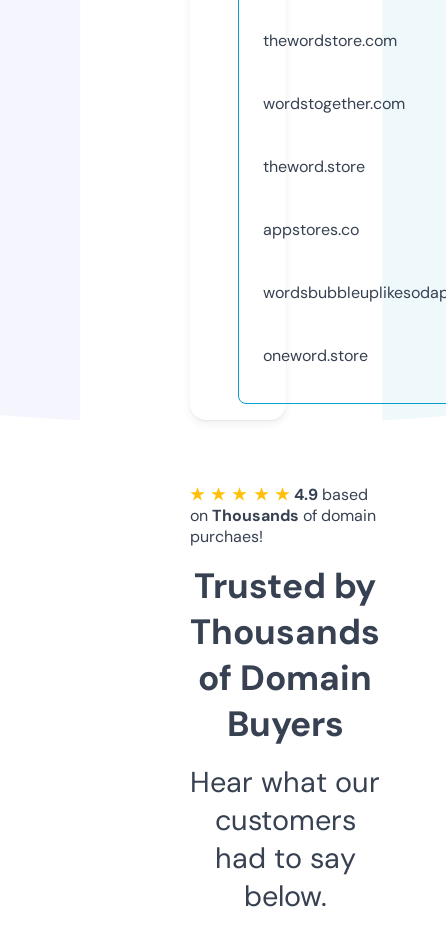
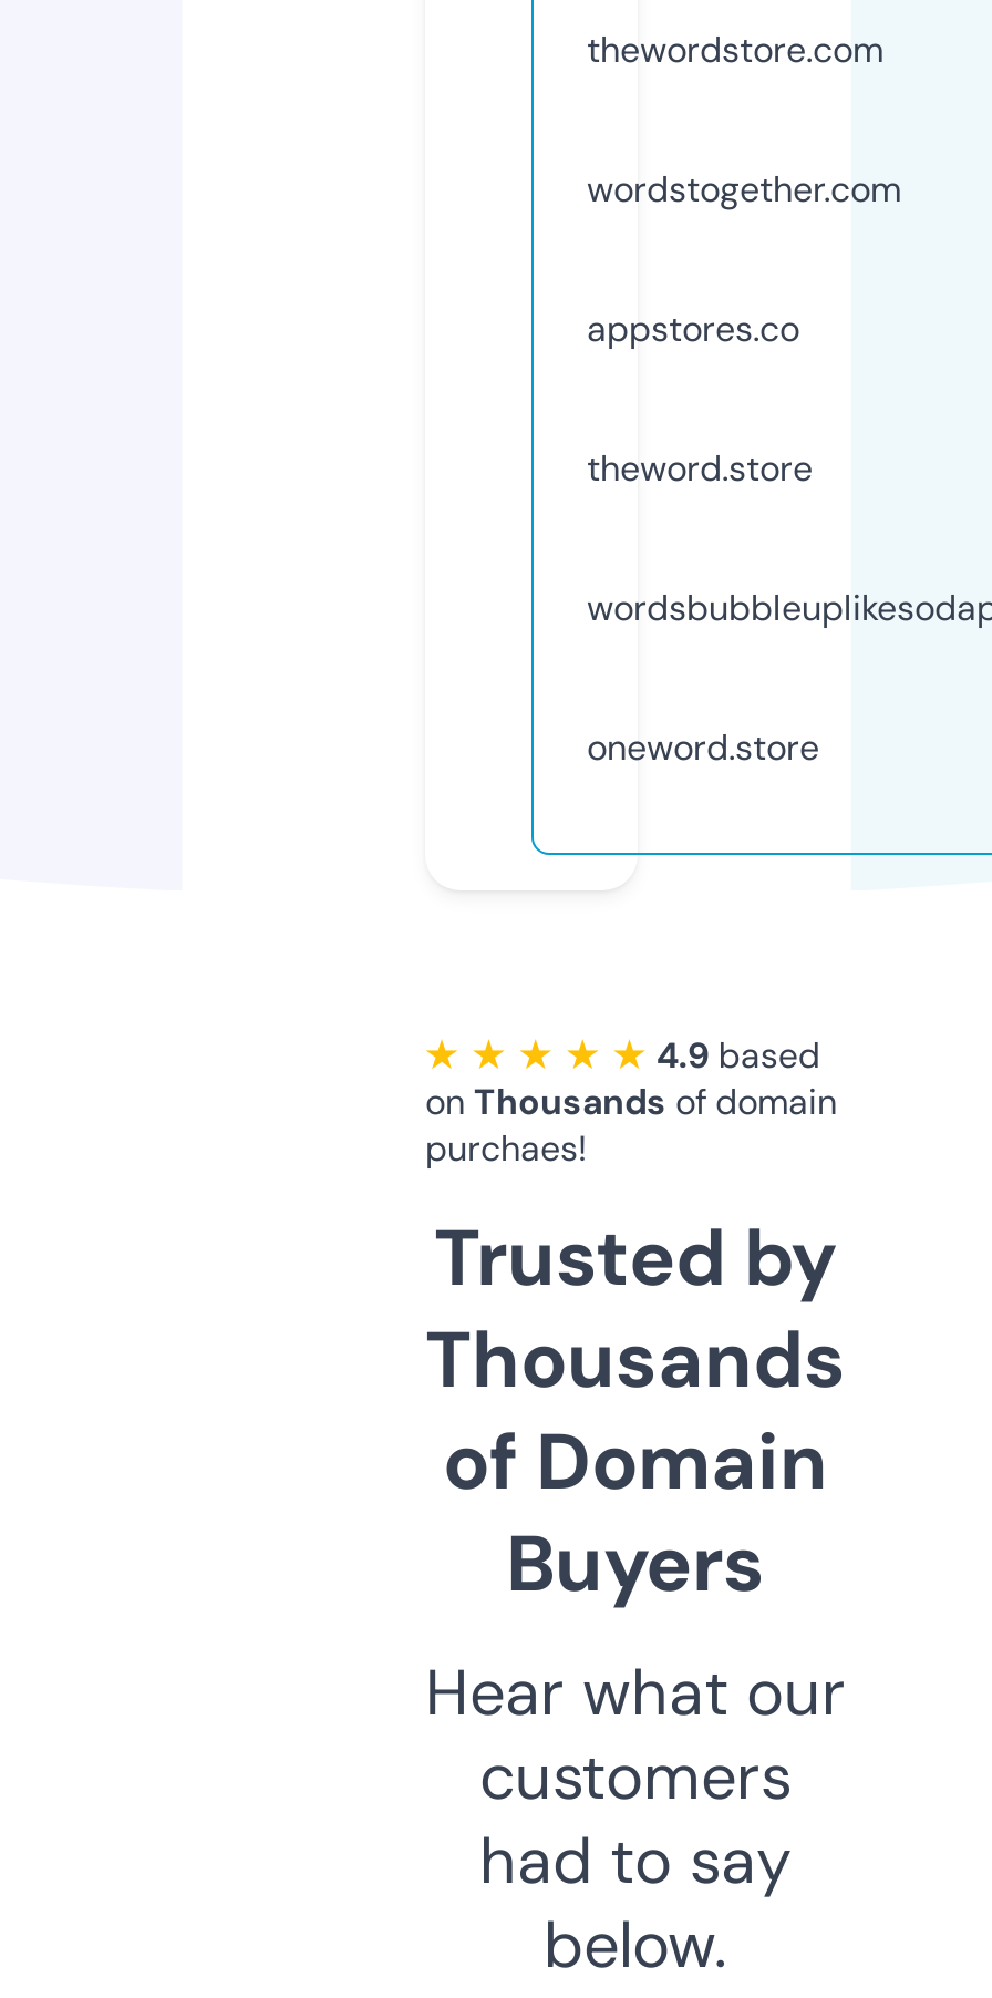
moved down: theword.store

moved up: appstores.co
